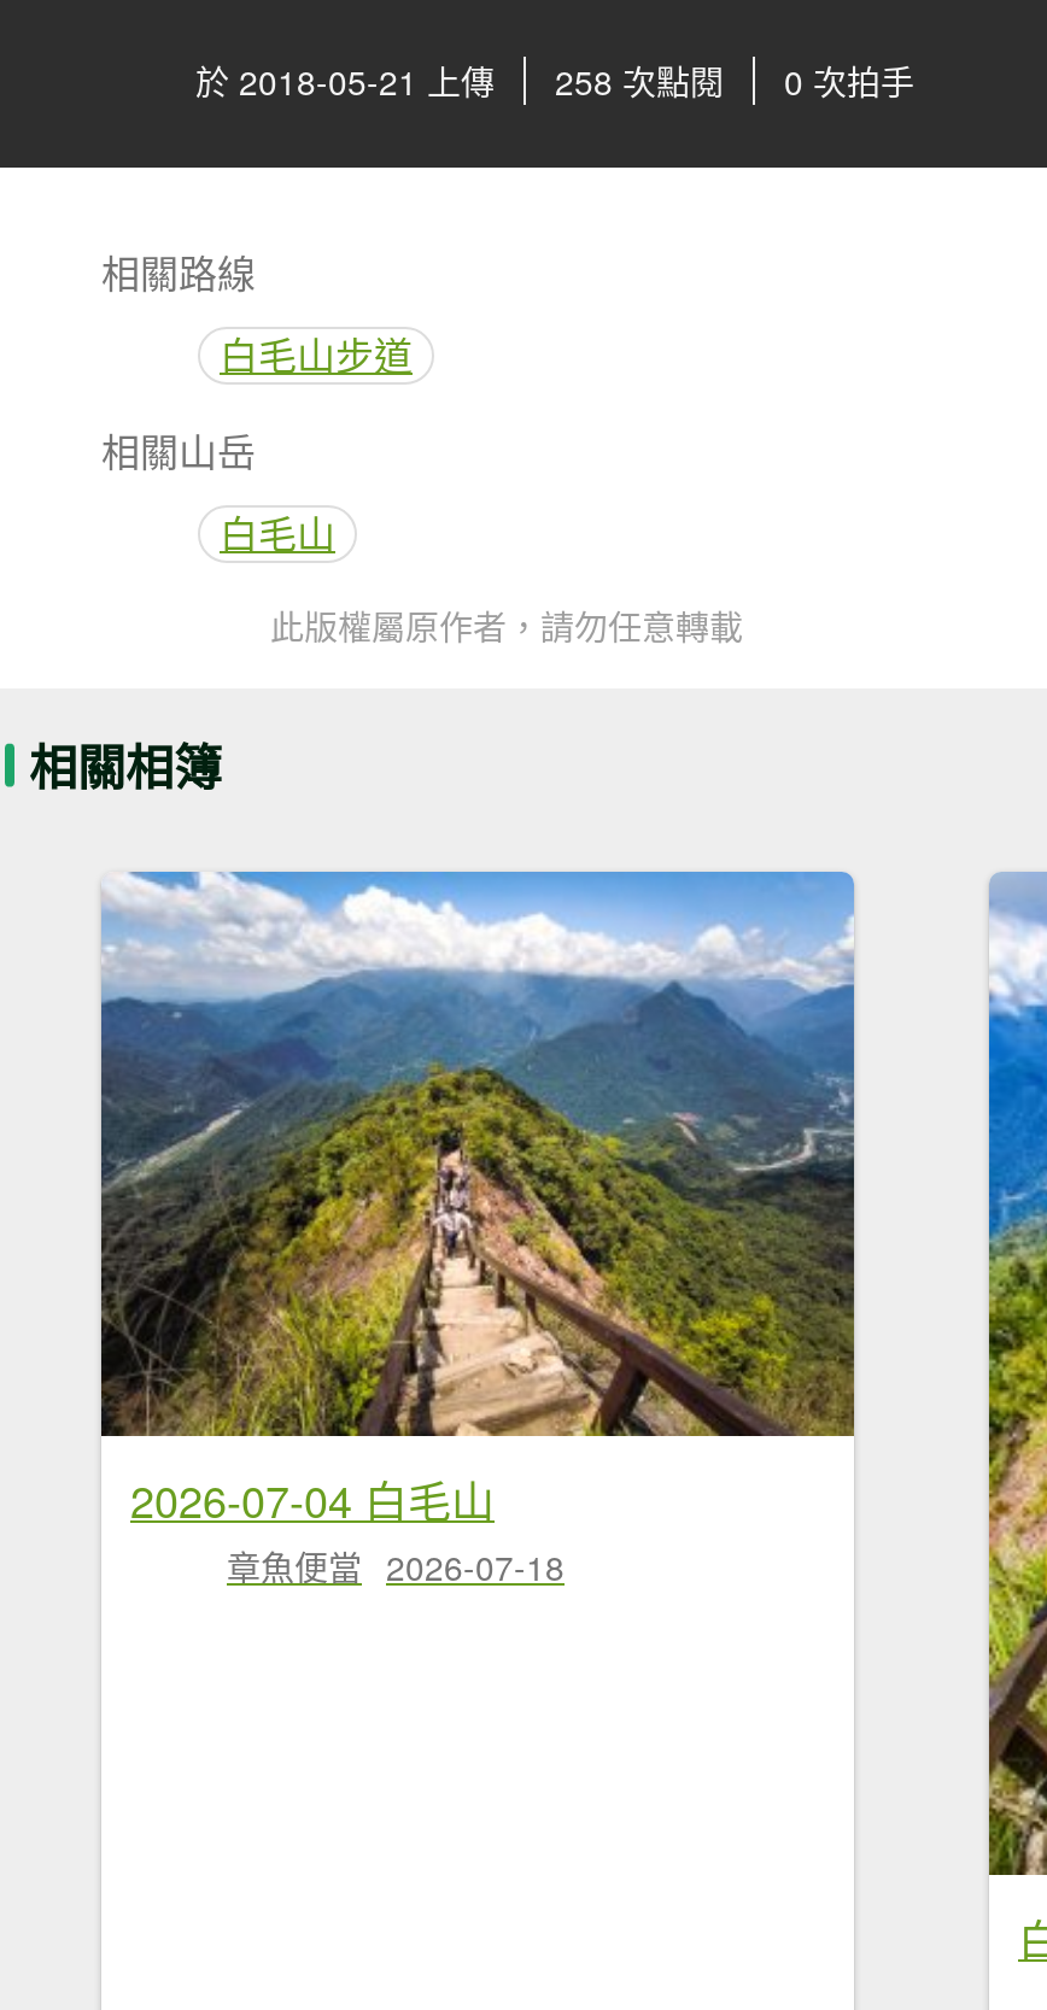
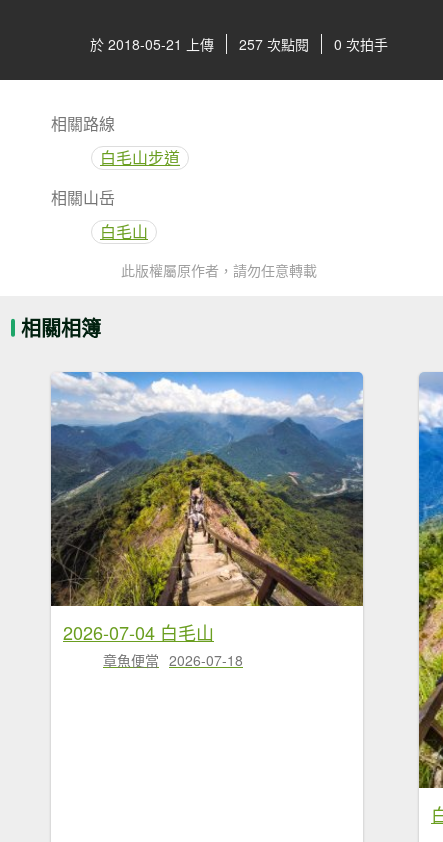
- 於 2018-05-21 上傳 258 次點閱 0 次拍手
+ 於 2018-05-21 上傳 257 次點閱 0 次拍手
